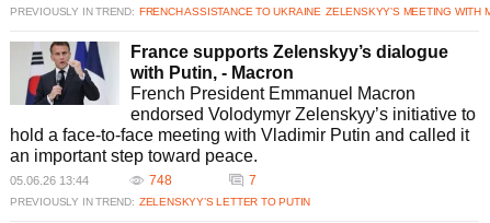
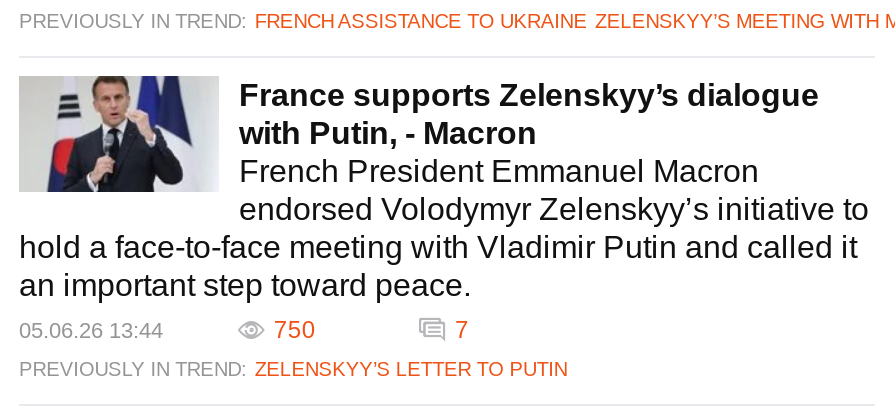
- 748
+ 750
